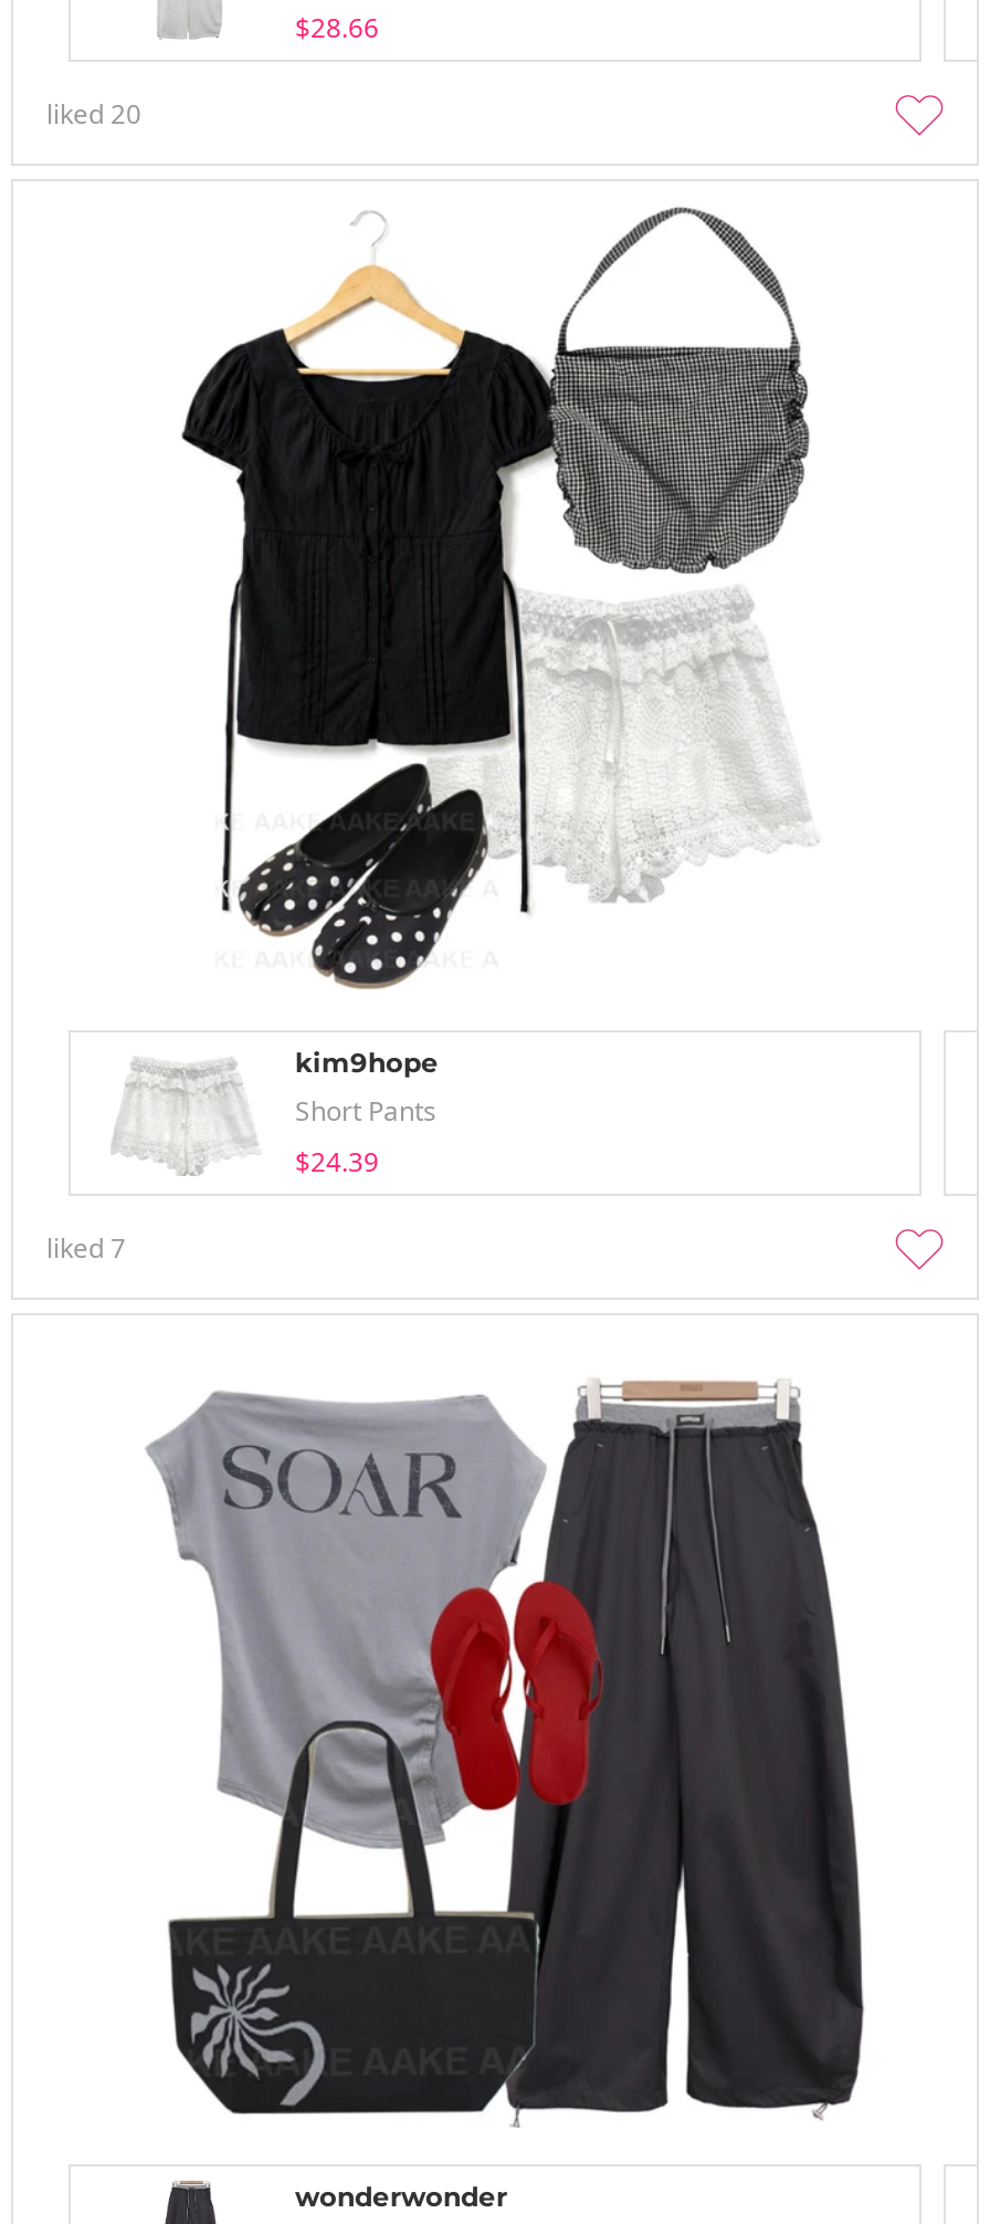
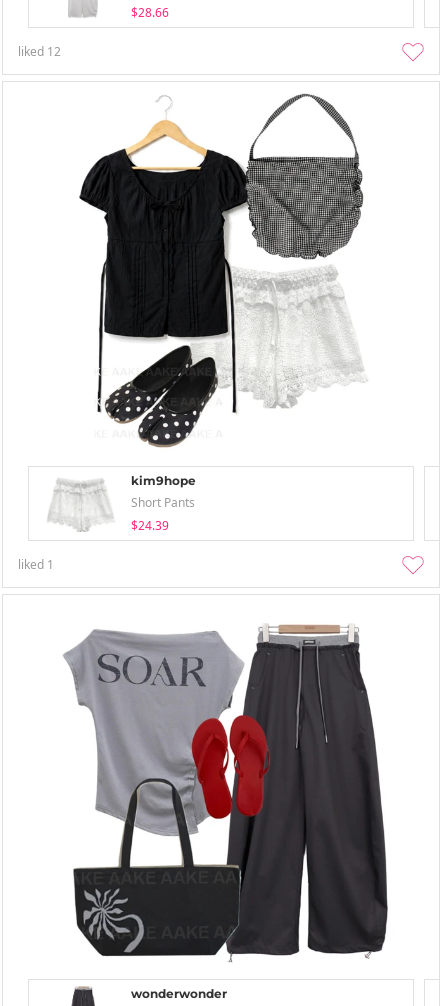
- liked 20
+ liked 12

- liked 7
+ liked 1
